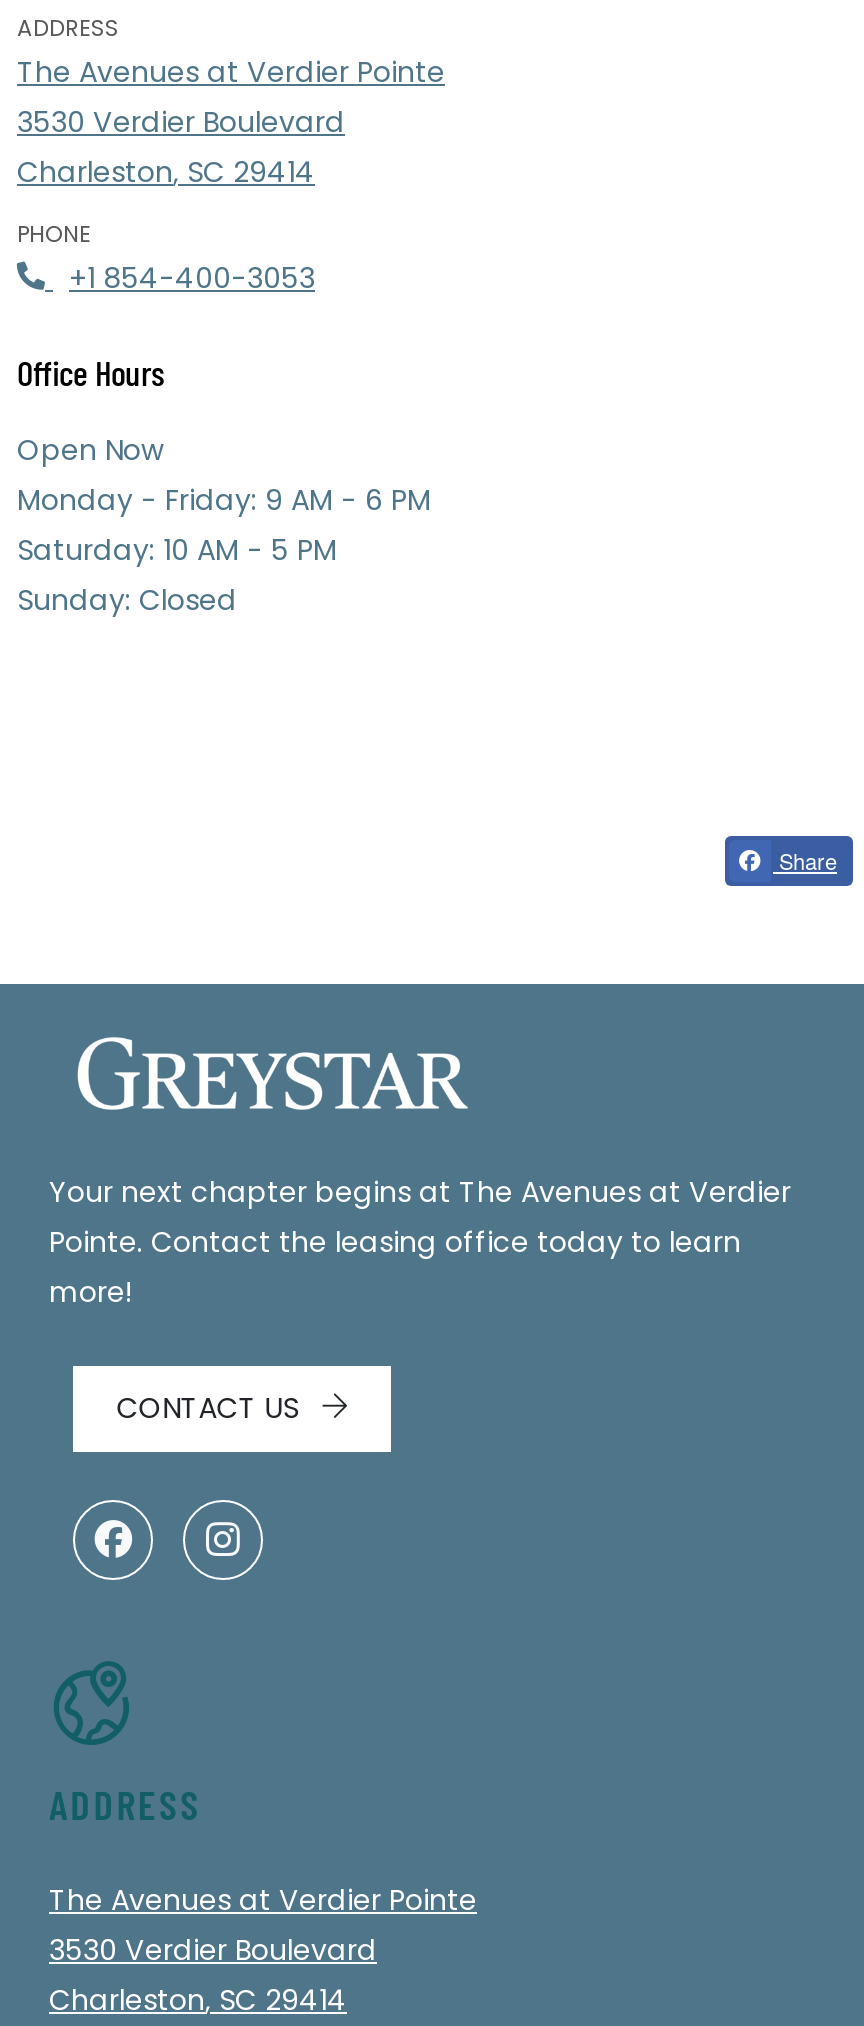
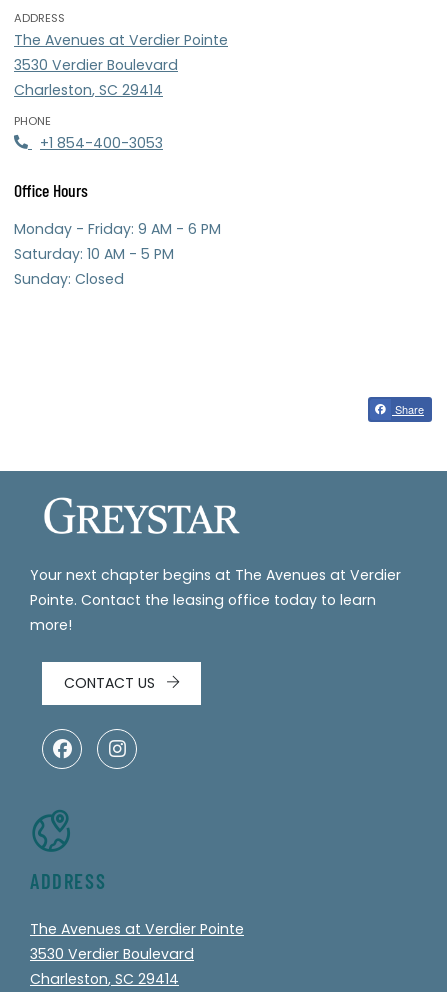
- Open Now
